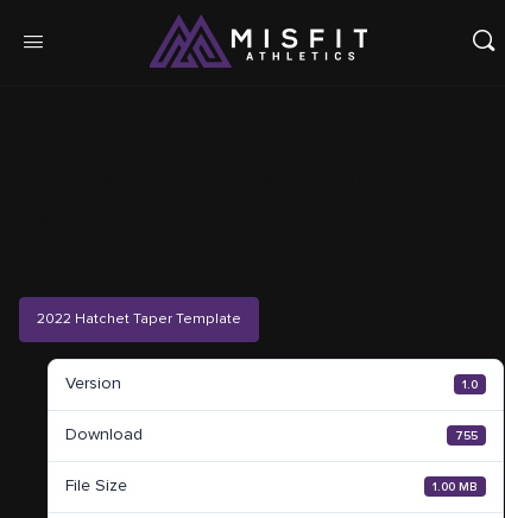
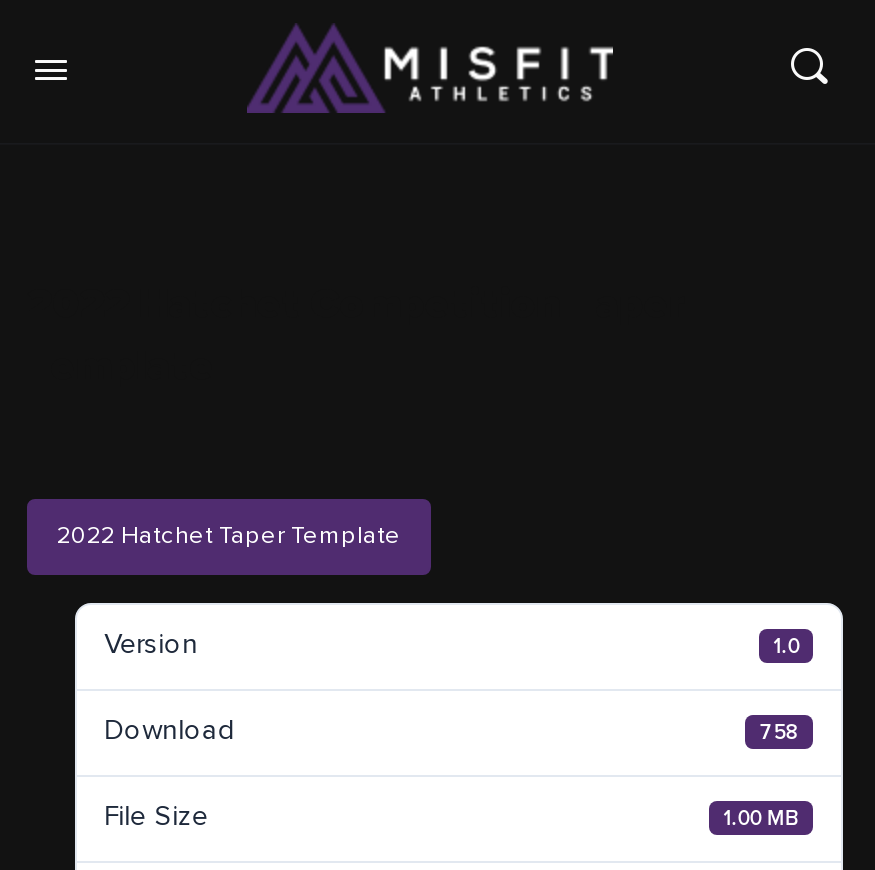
- 755
+ 758
